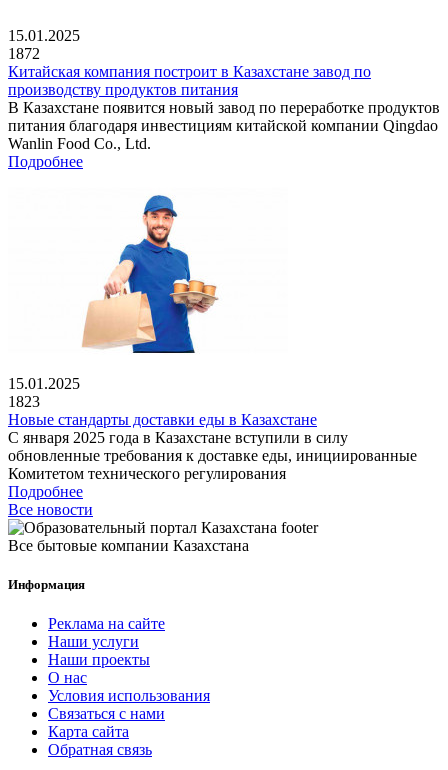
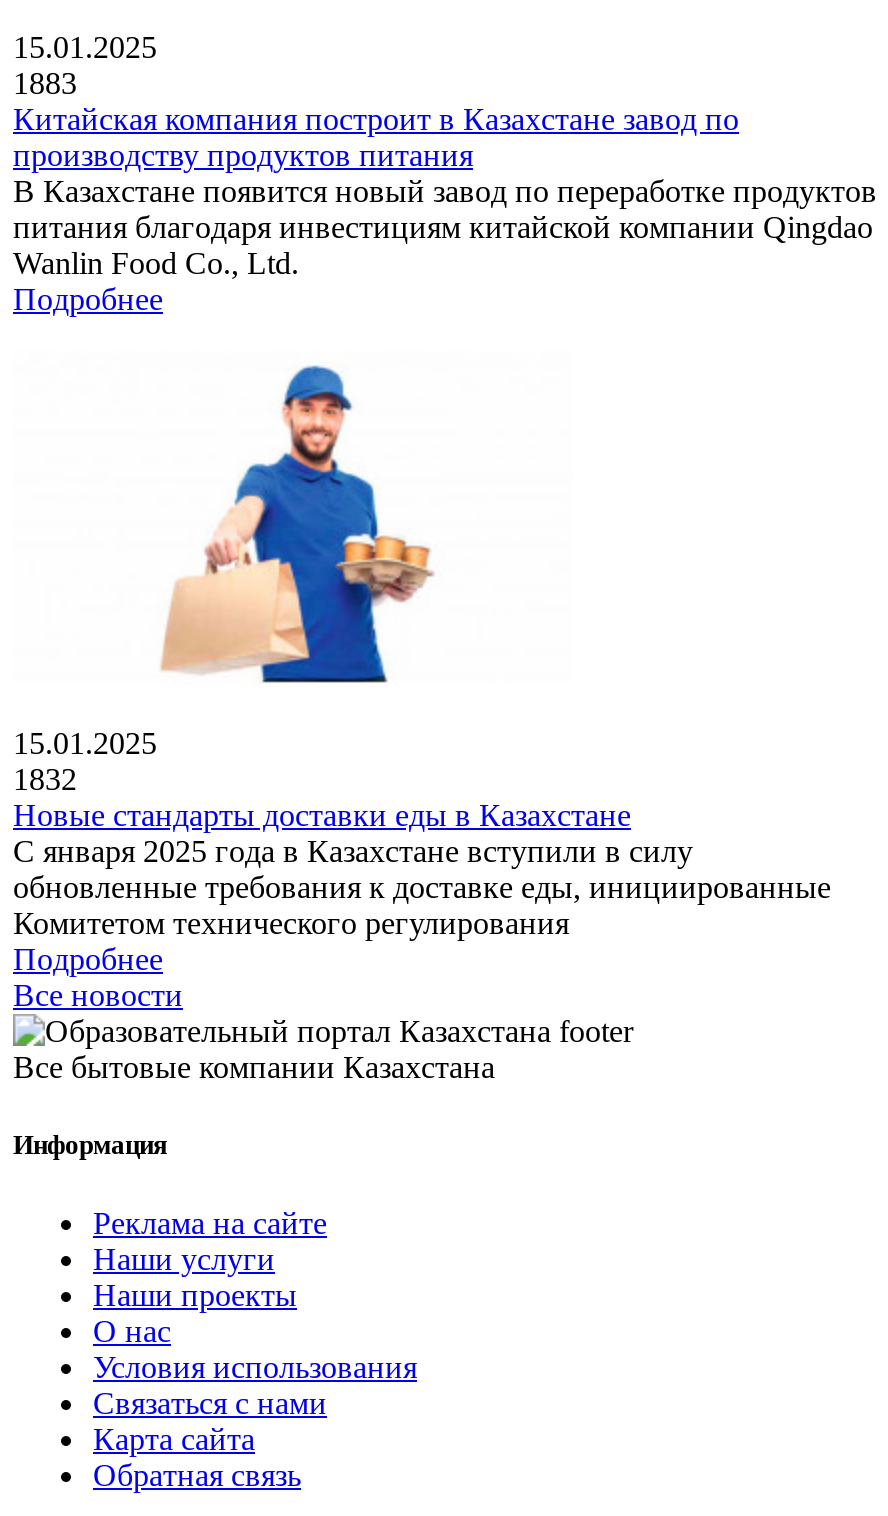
- 1872
+ 1883

- 1823
+ 1832
